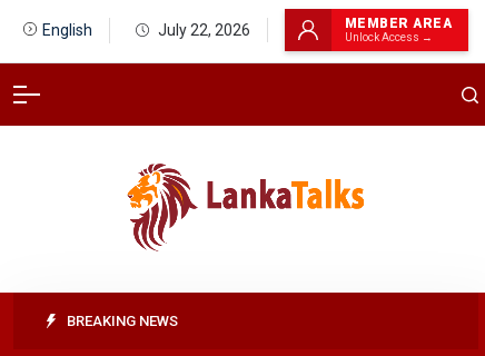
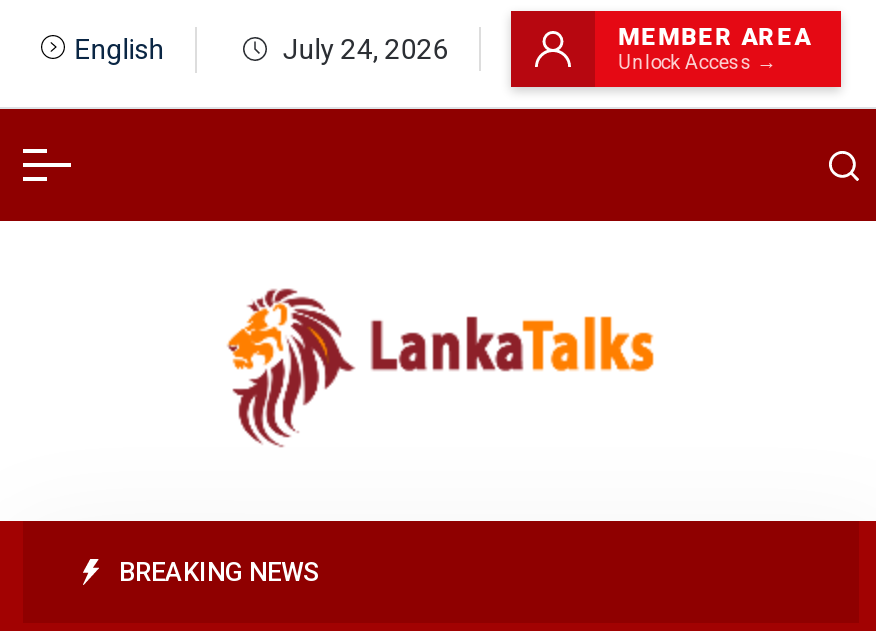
- July 22, 2026
+ July 24, 2026
